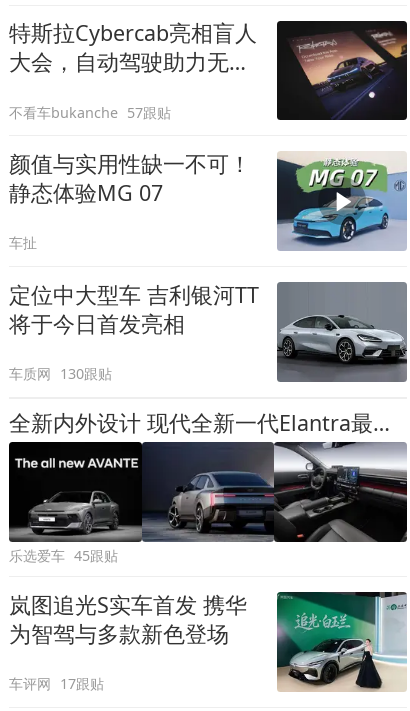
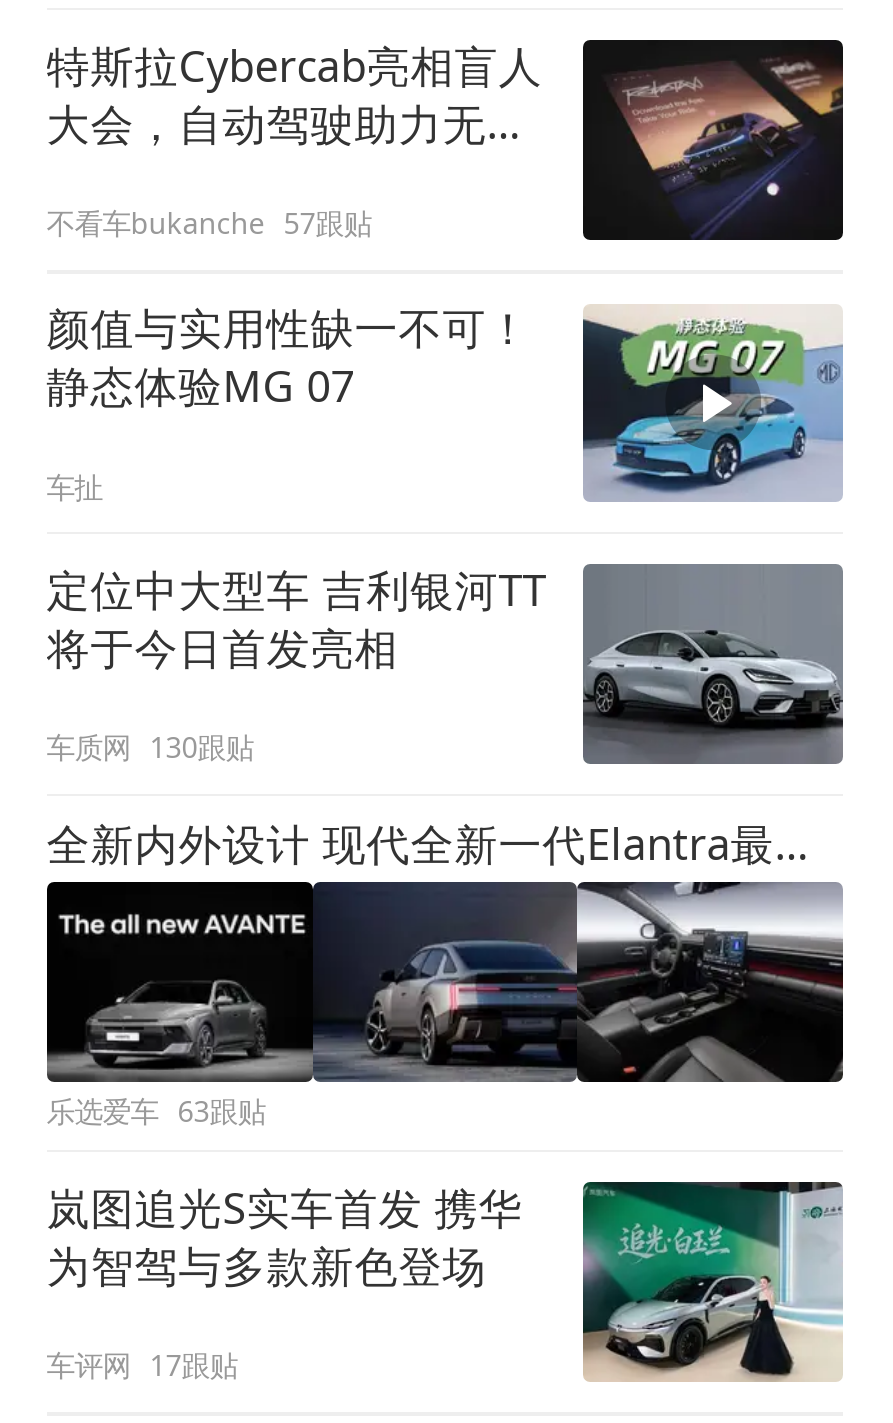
- 乐选爱车 45跟贴
+ 乐选爱车 63跟贴
